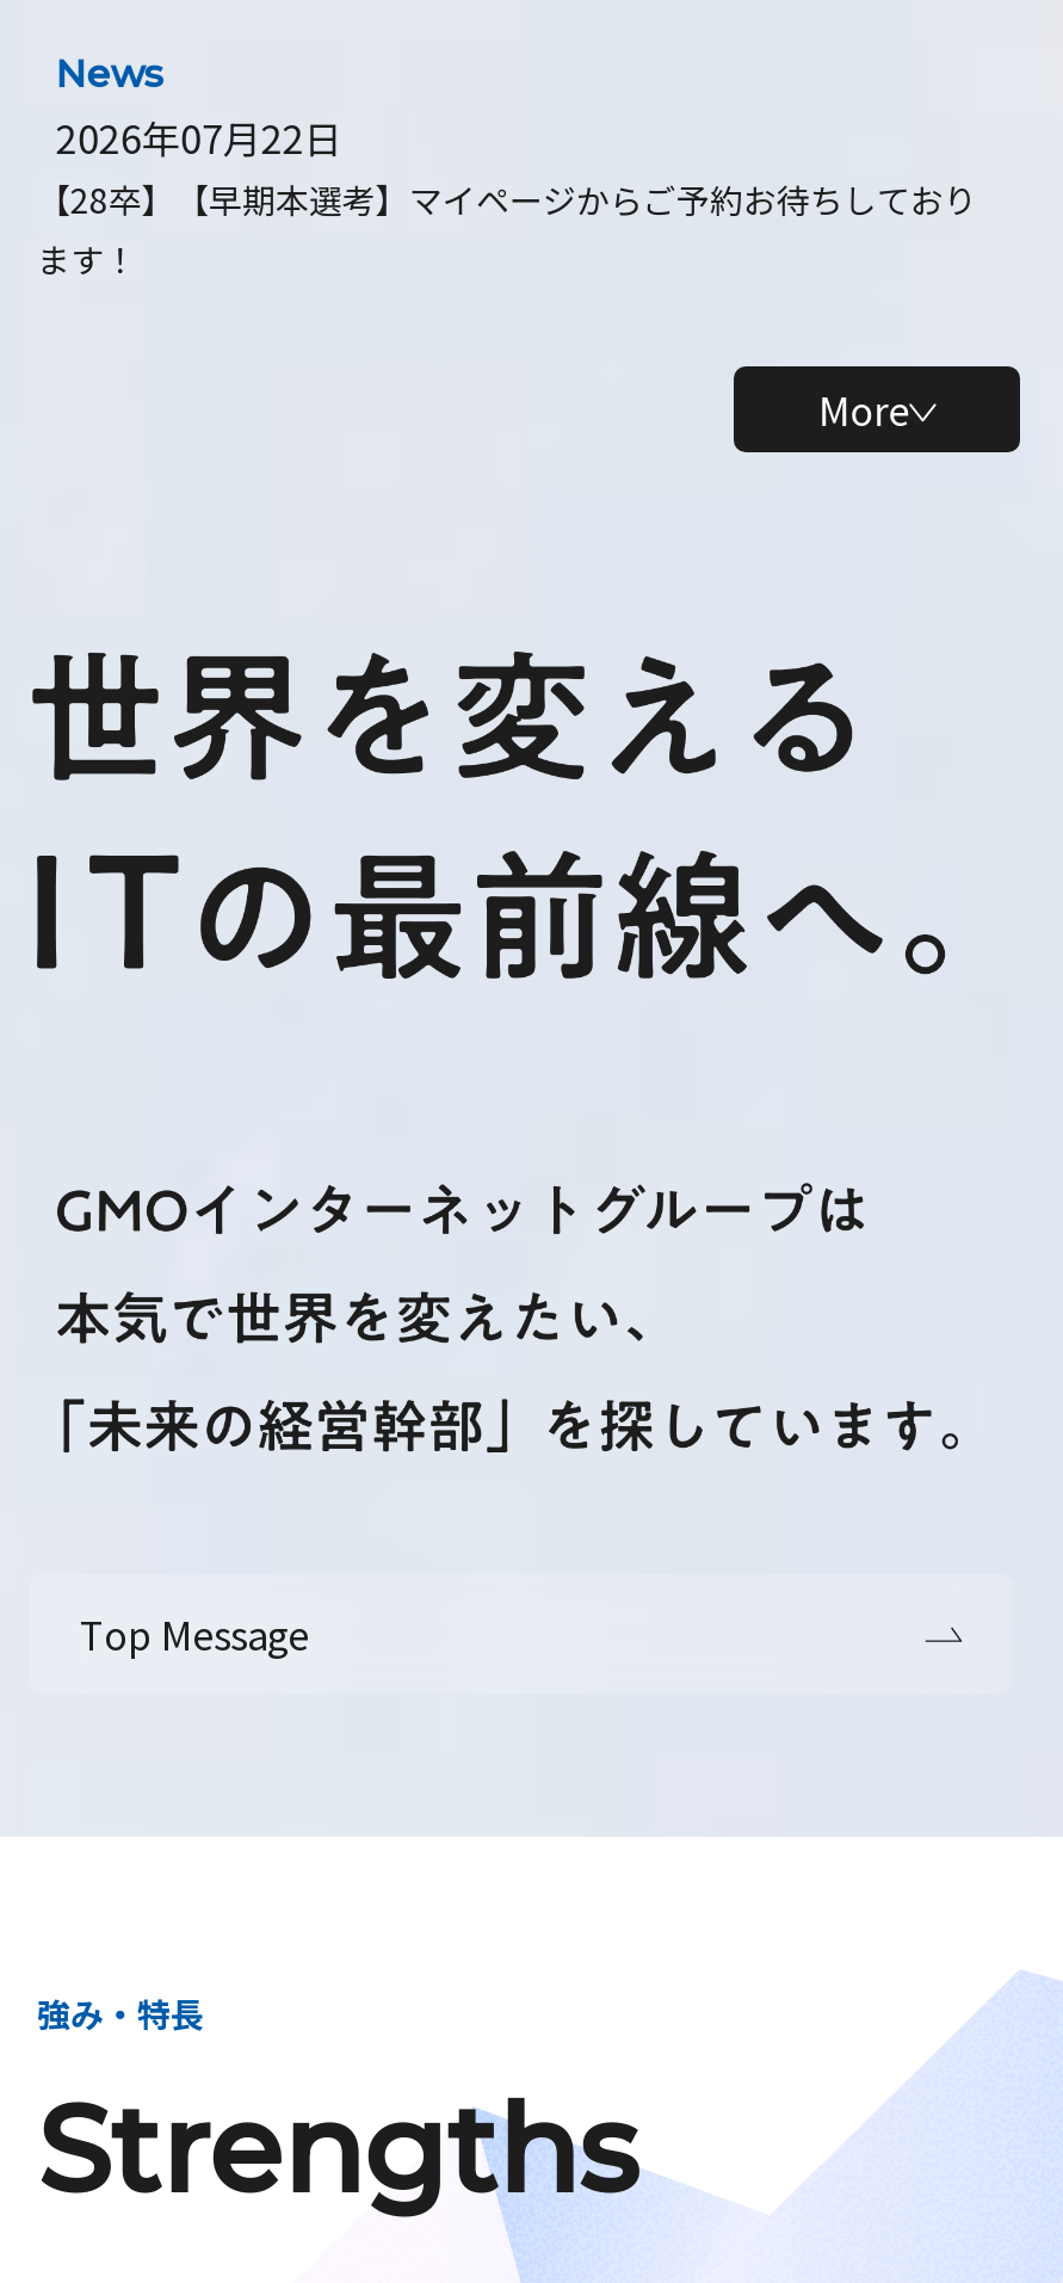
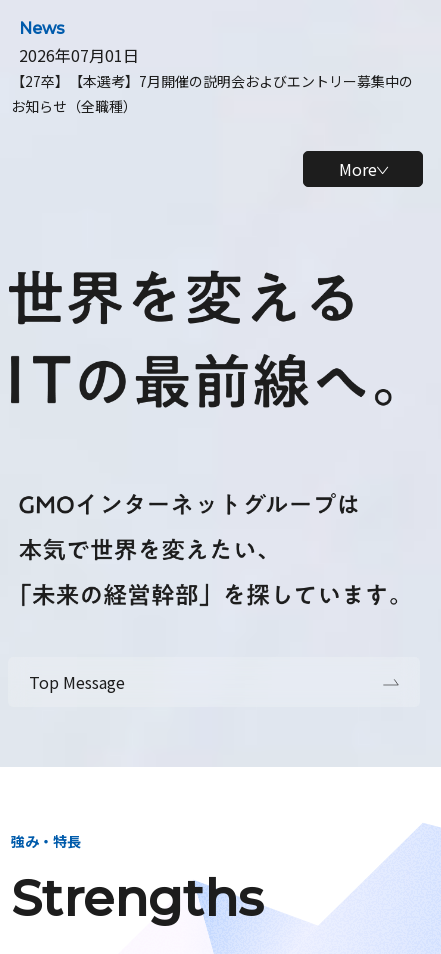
- 2026年07月22日
- 【28卒】【早期本選考】マイページからご予約お待ちしており
- ます！
+ 2026年07月01日
+ 【27卒】【本選考】7月開催の説明会およびエントリー募集中の
+ お知らせ（全職種）
